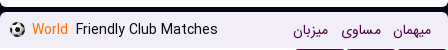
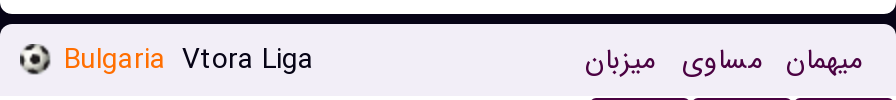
- World Friendly Club Matches
+ Bulgaria Vtora Liga
